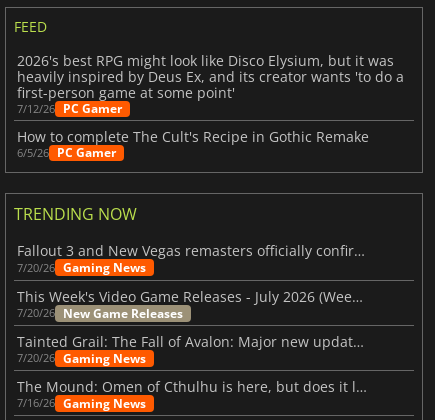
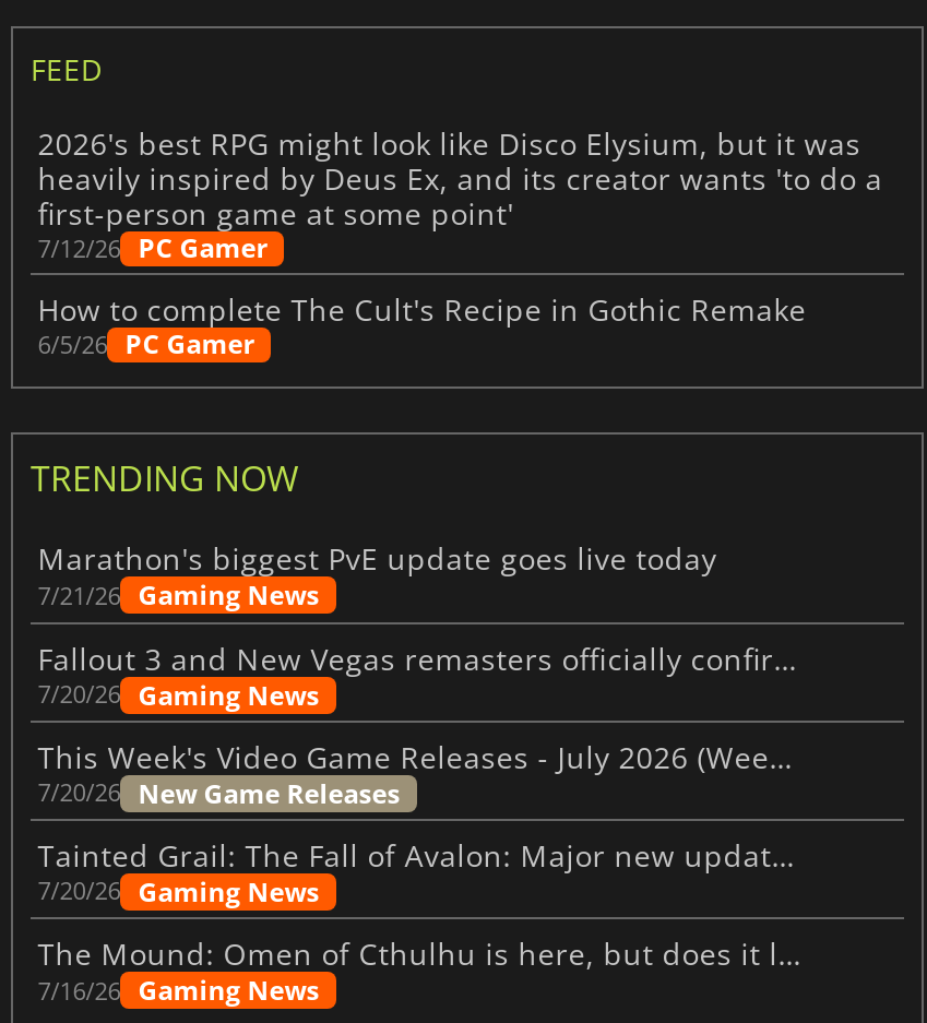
+ Marathon's biggest PvE update goes live today
+ 7/21/26 Gaming News
